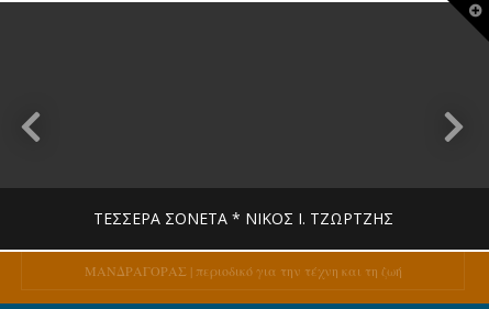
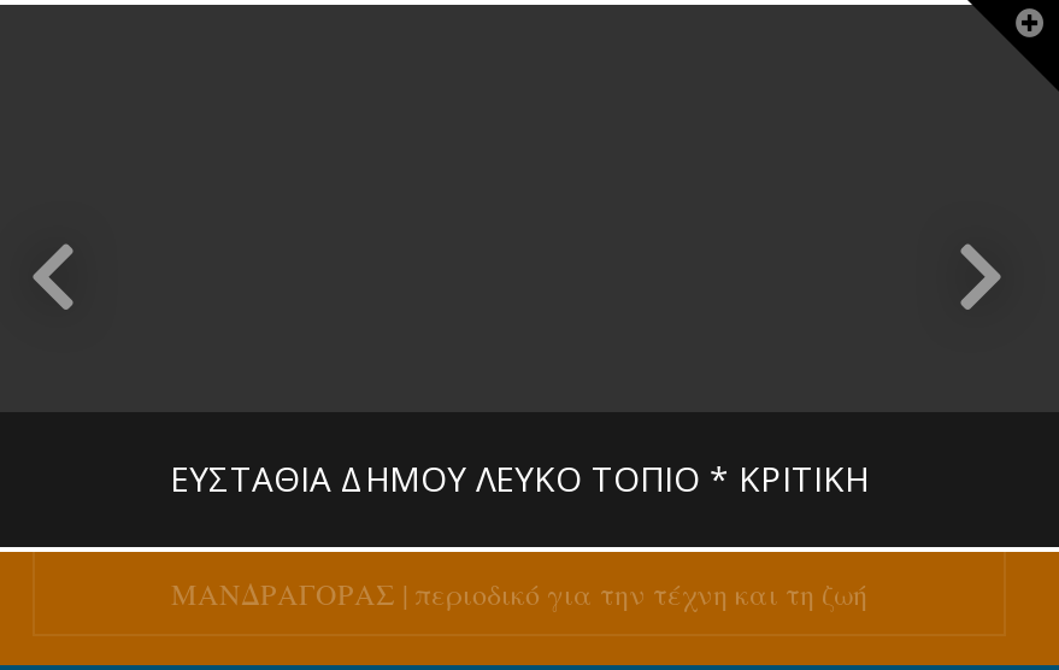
- ΤΈΣΣΕΡΑ ΣΟΝΈΤΑ * ΝΊΚΟΣ Ι. ΤΖΏΡΤΖΗΣ
+ ΕΥΣΤΑΘΊΑ ΔΉΜΟΥ ΛΕΥΚΟ ΤΟΠΙΟ * ΚΡΙΤΙΚΉ
